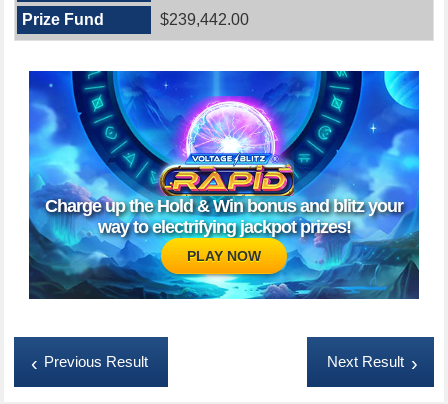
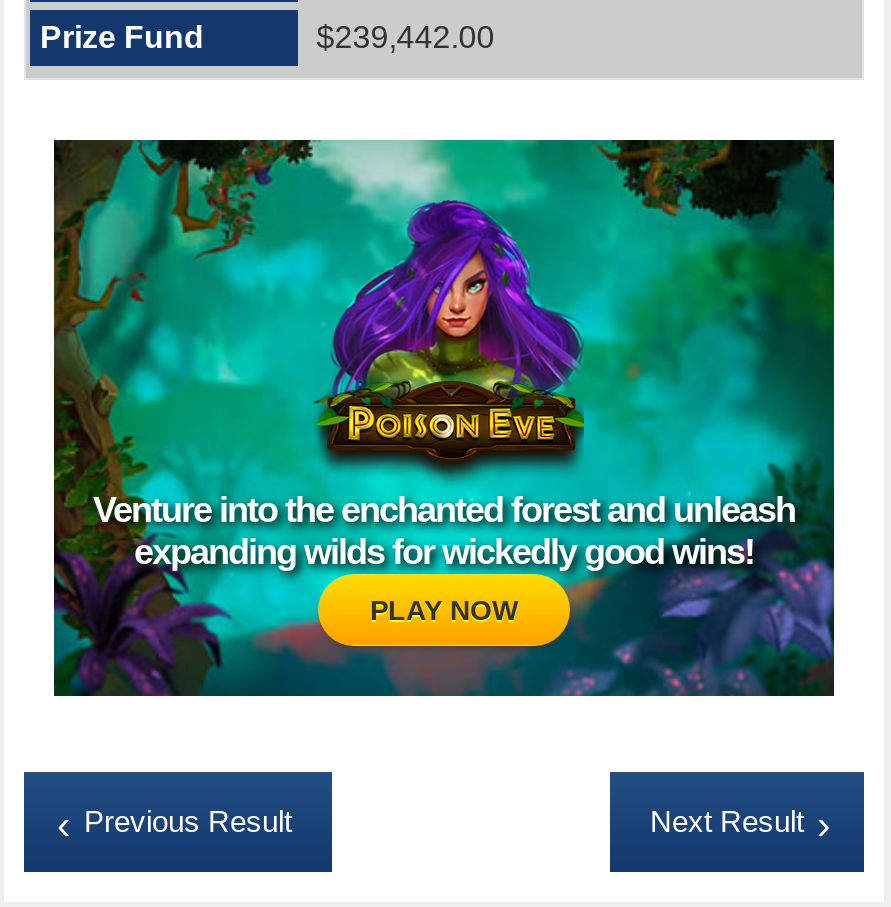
- [image]
- Charge up the Hold & Win bonus and blitz your
- way to electrifying jackpot prizes!
+ [image]
+ Venture into the enchanted forest and unleash
+ expanding wilds for wickedly good wins!
